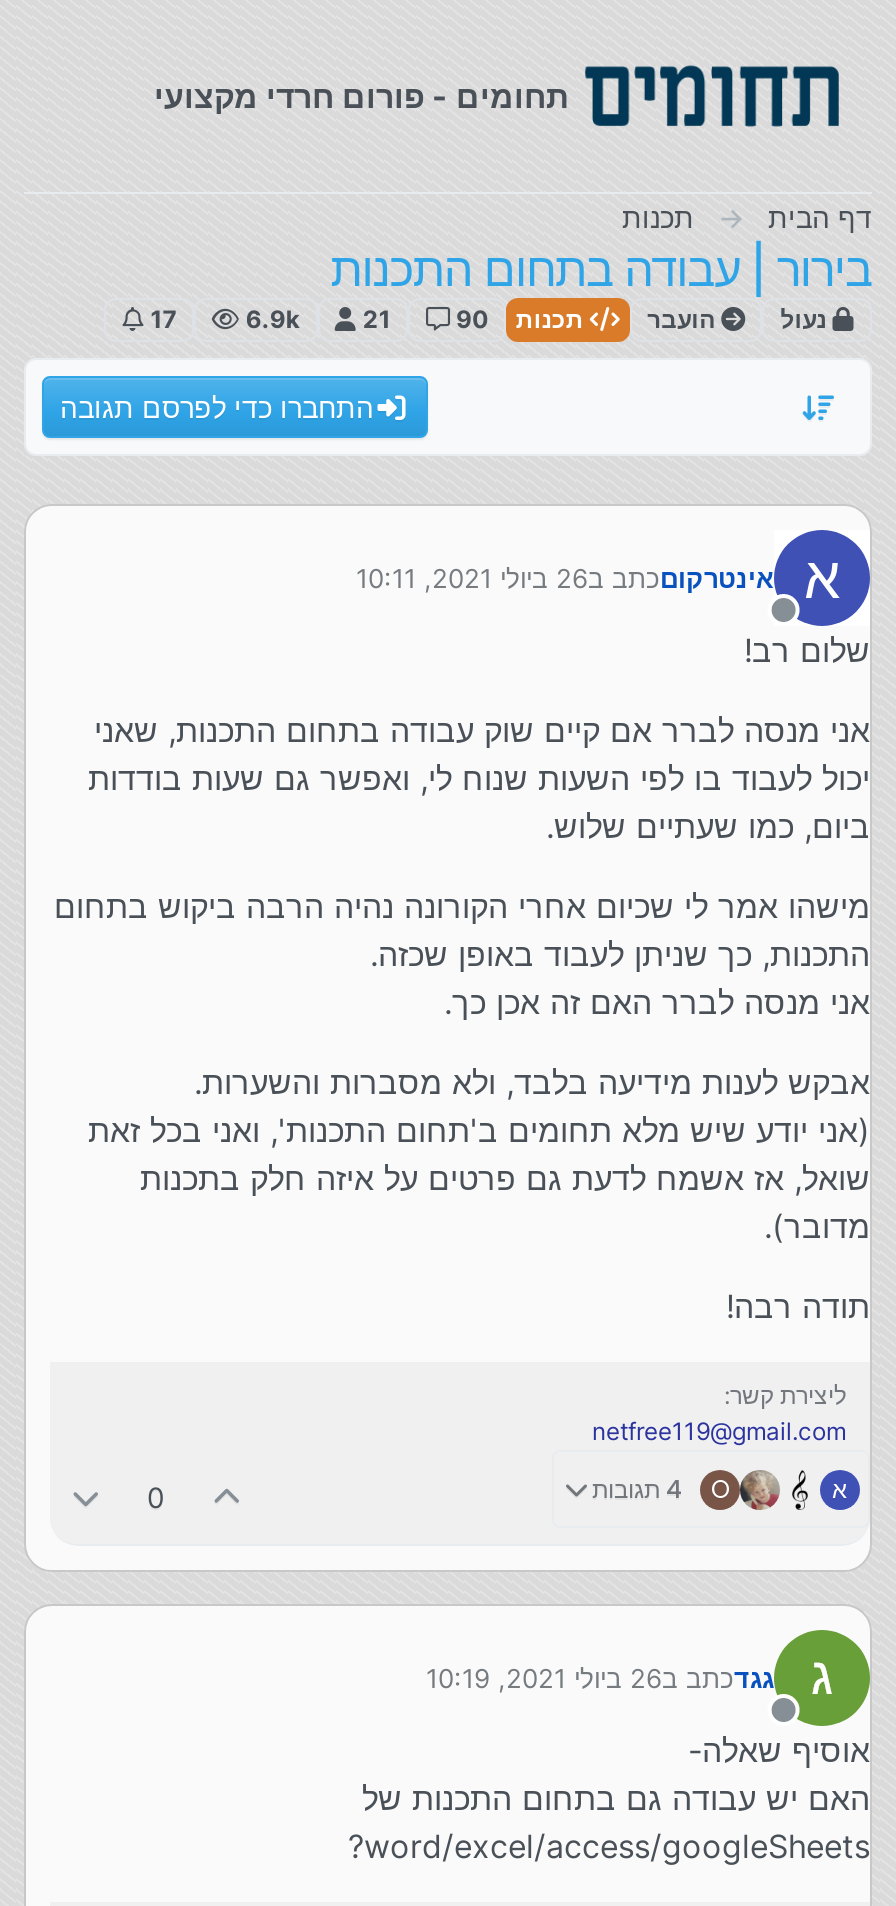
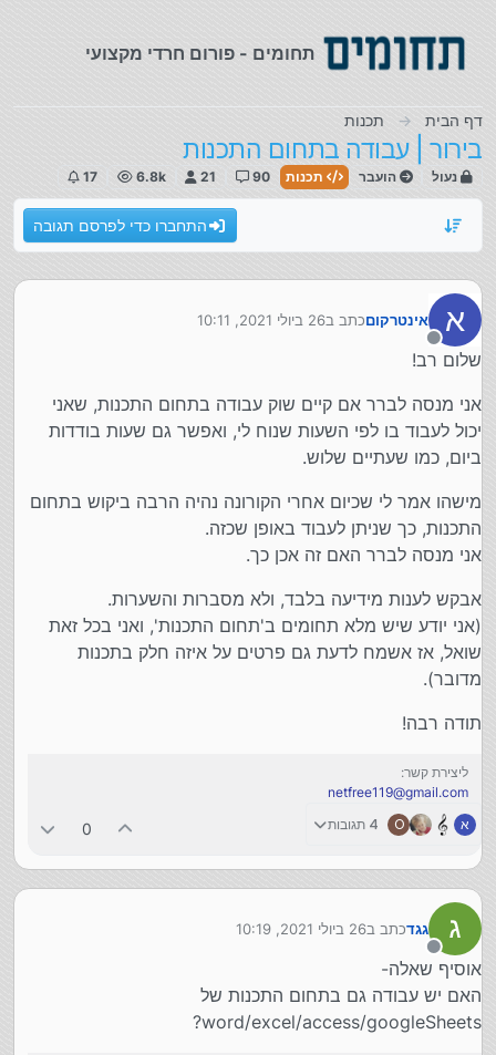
- 6.9k
+ 6.8k
